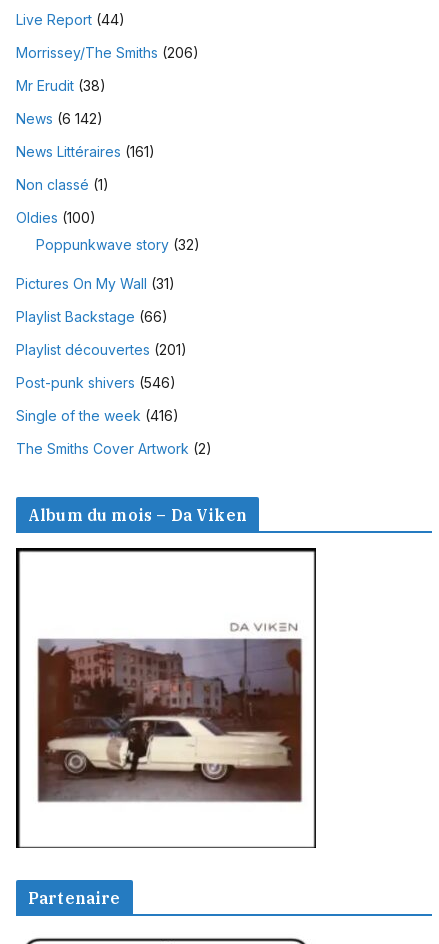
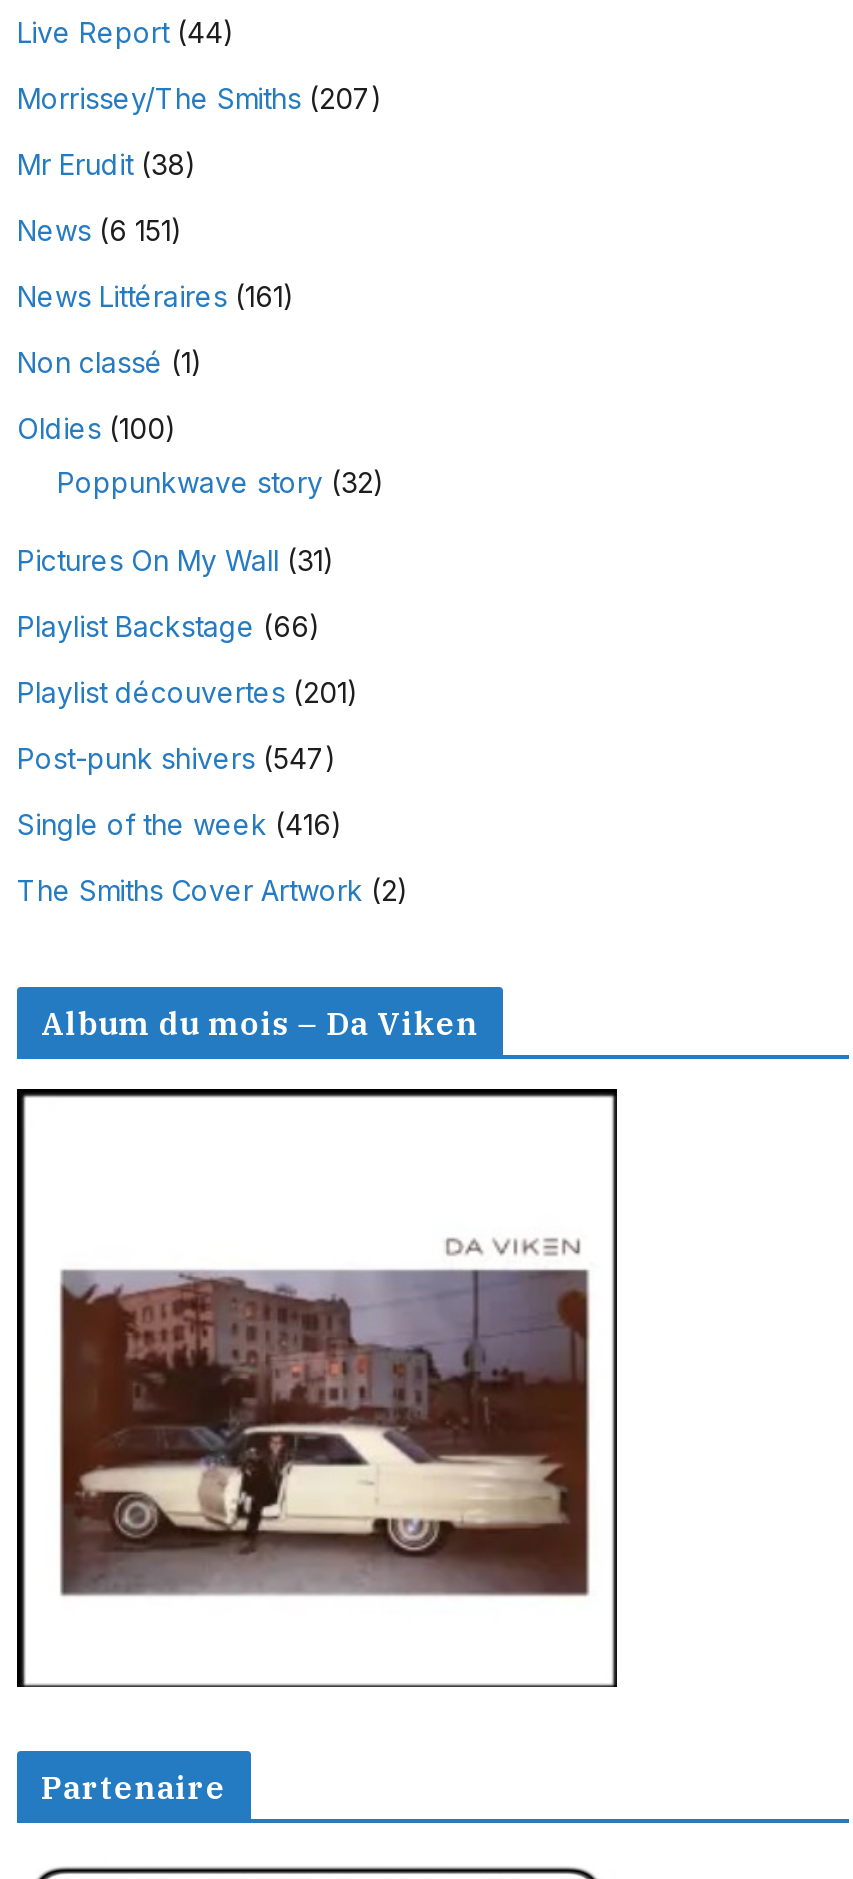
- Morrissey/The Smiths (206)
+ Morrissey/The Smiths (207)

- News (6 142)
+ News (6 151)

- Post-punk shivers (546)
+ Post-punk shivers (547)
